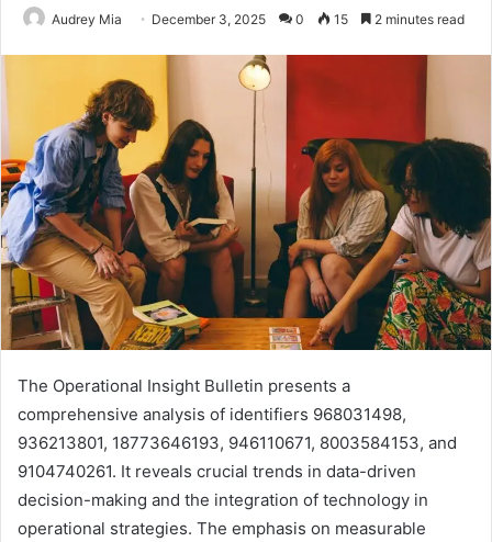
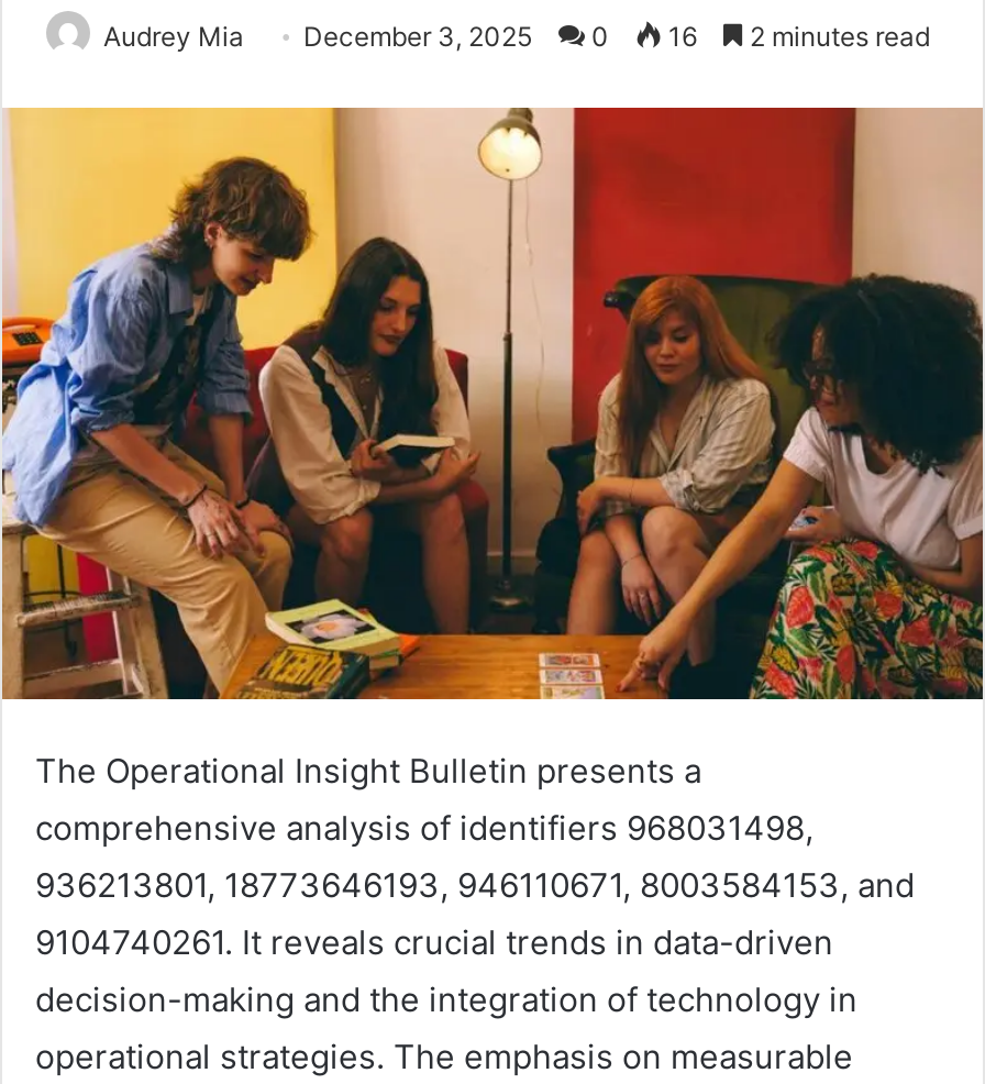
- Audrey Mia December 3, 2025 0 15 2 minutes read
+ Audrey Mia December 3, 2025 0 16 2 minutes read
